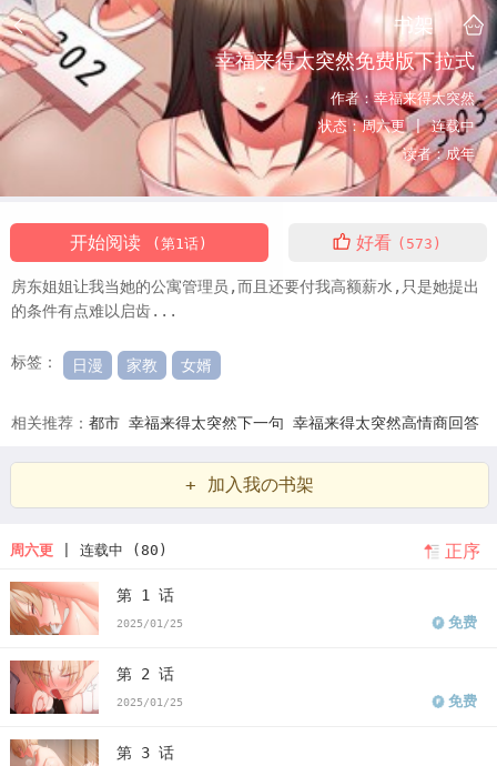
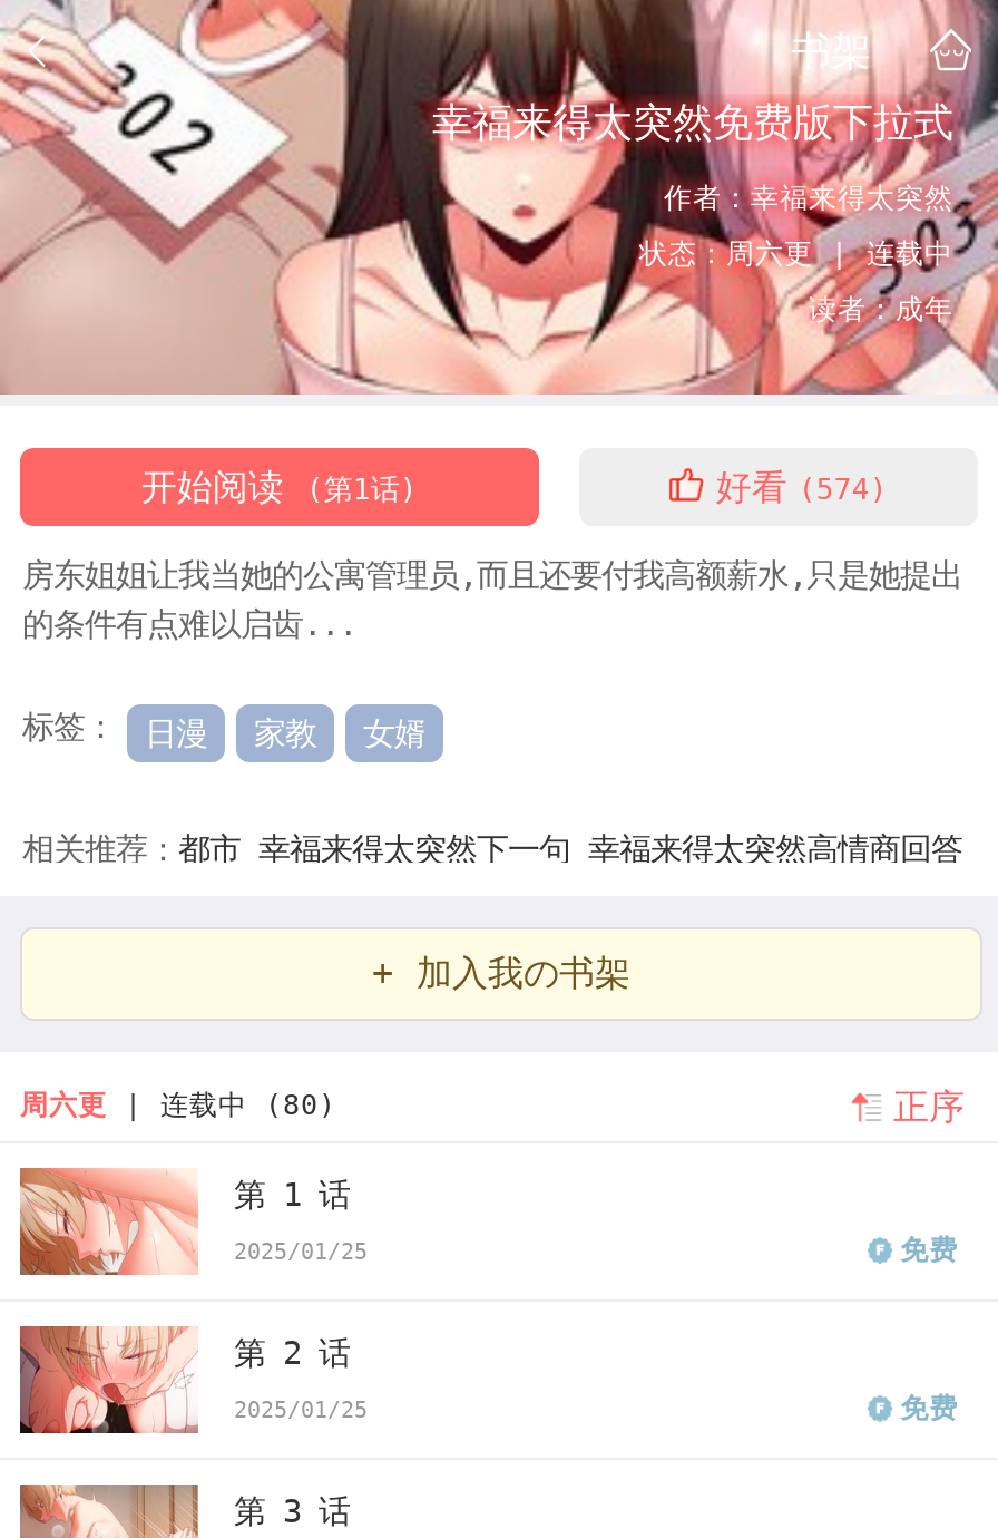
- 好看 (573)
+ 好看 (574)
